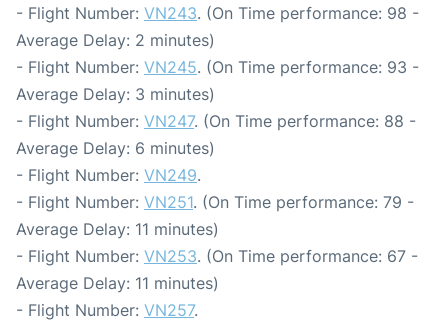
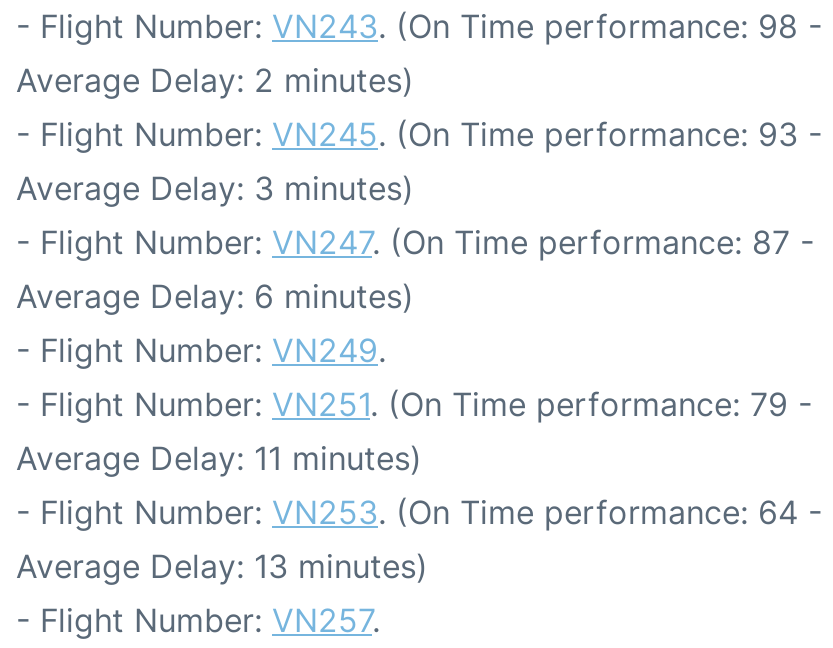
- - Flight Number: VN247. (On Time performance: 88 -
+ - Flight Number: VN247. (On Time performance: 87 -

- - Flight Number: VN253. (On Time performance: 67 -
+ - Flight Number: VN253. (On Time performance: 64 -

- Average Delay: 11 minutes)
+ Average Delay: 13 minutes)
